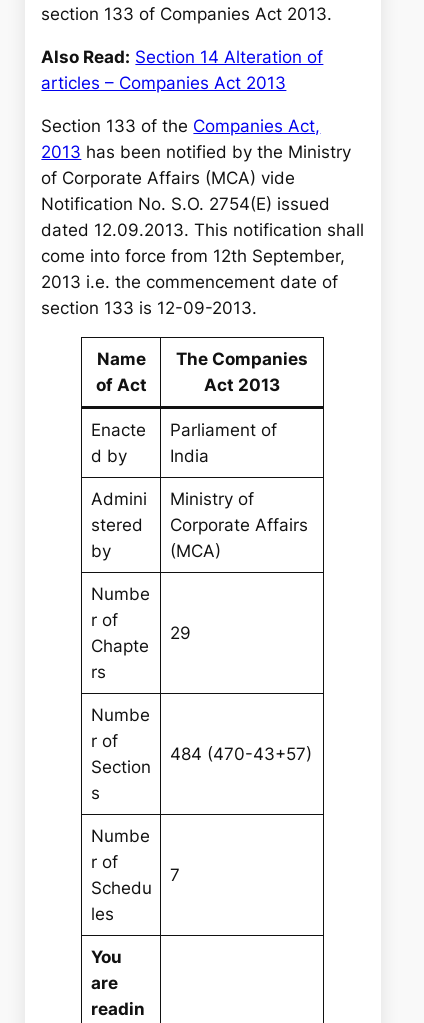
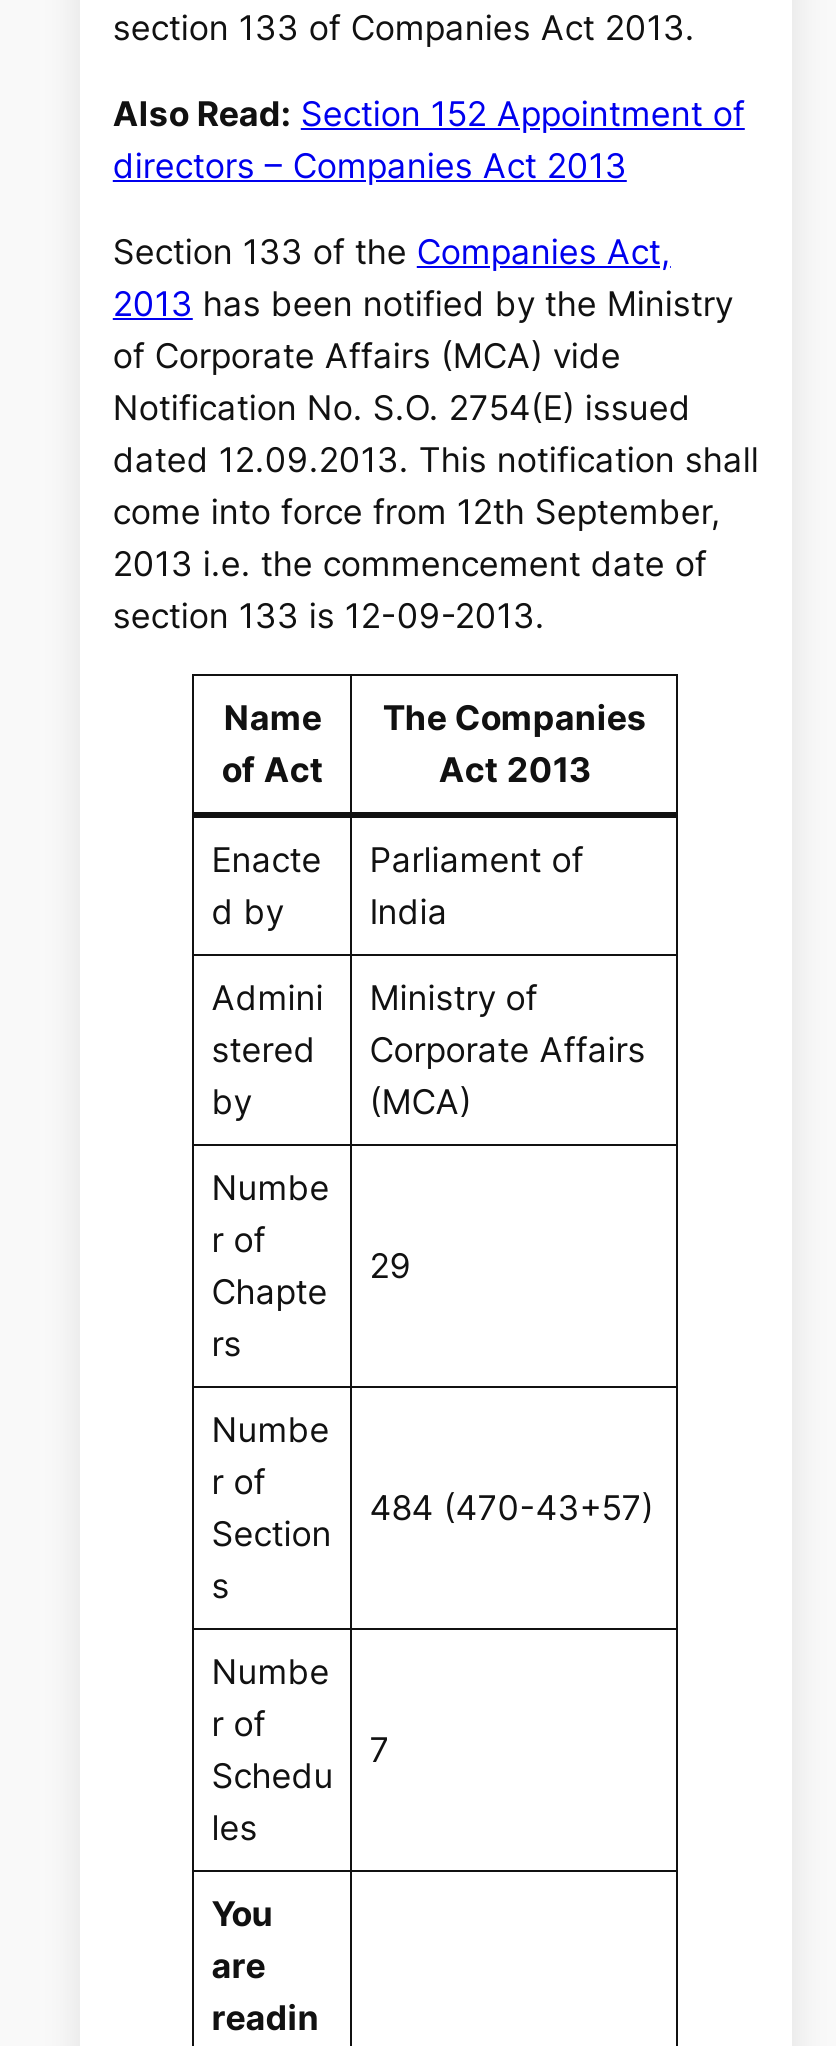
- Also Read: Section 14 Alteration of
+ Also Read: Section 152 Appointment of

- articles – Companies Act 2013
+ directors – Companies Act 2013
